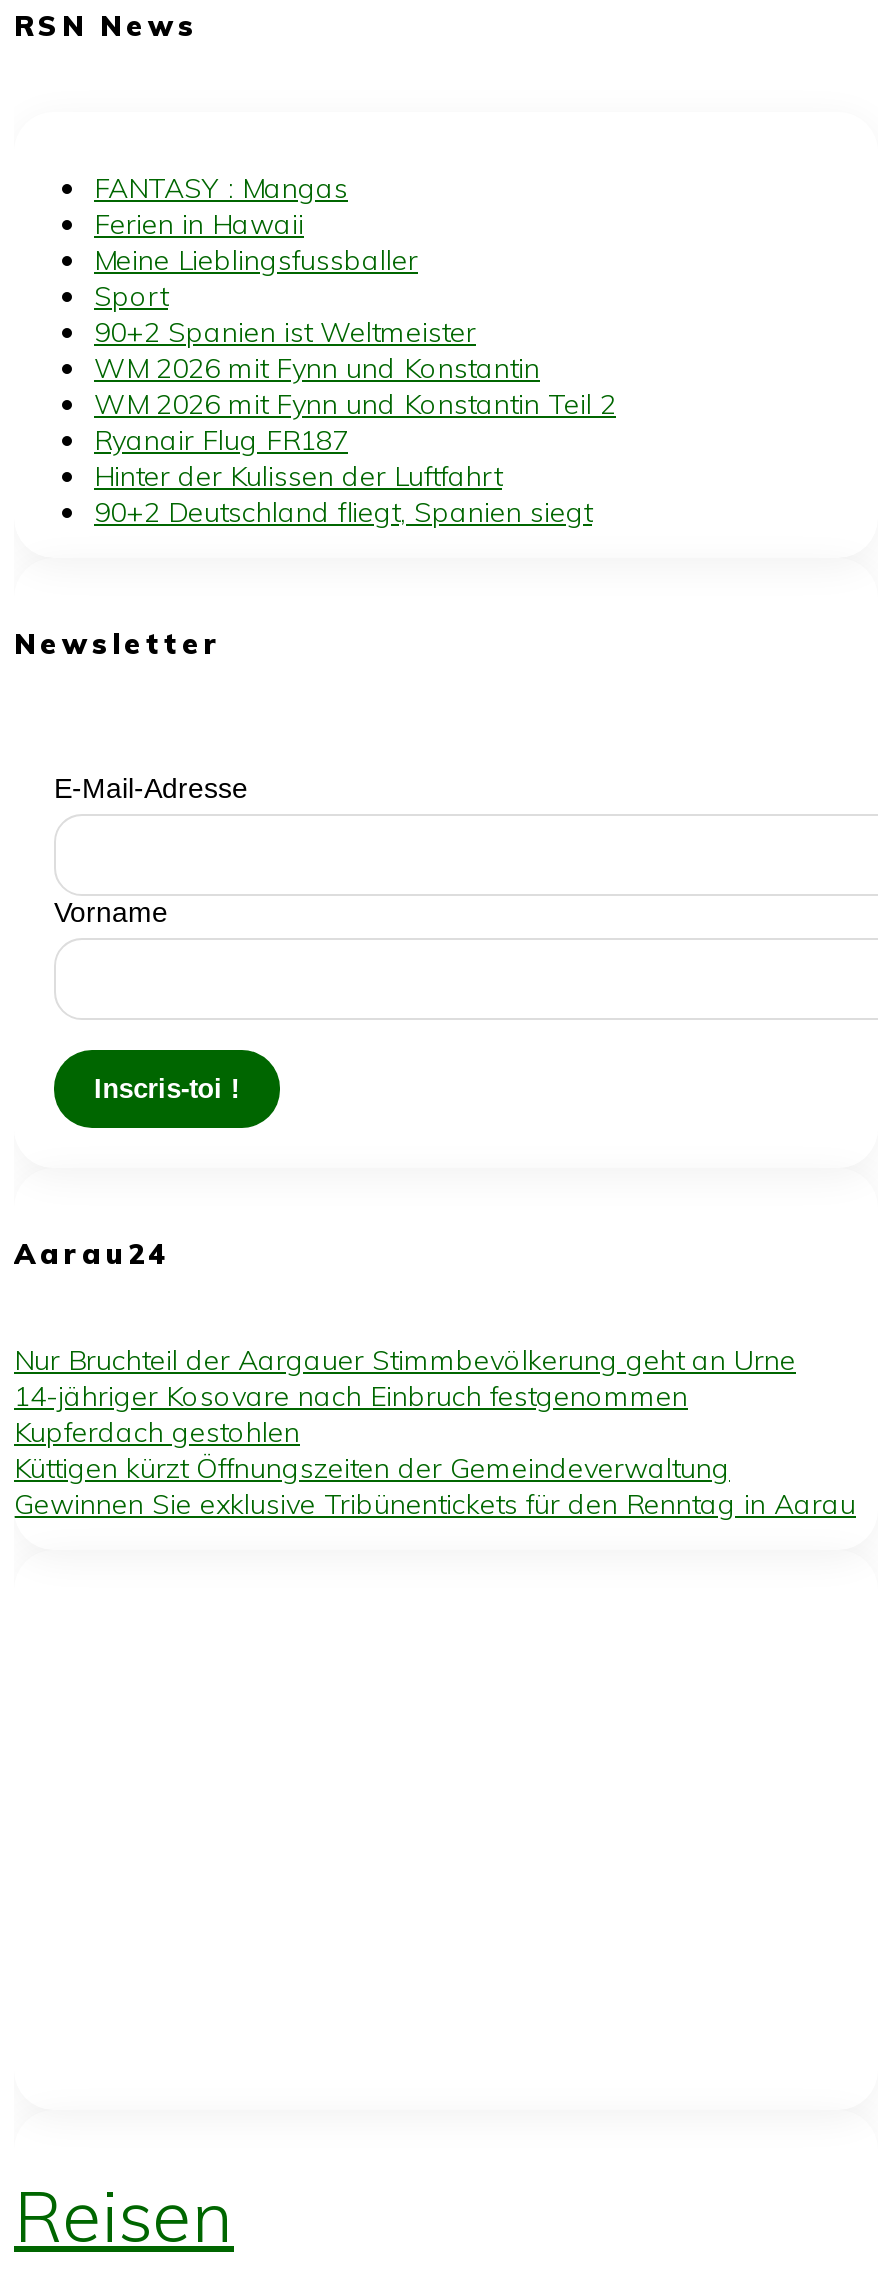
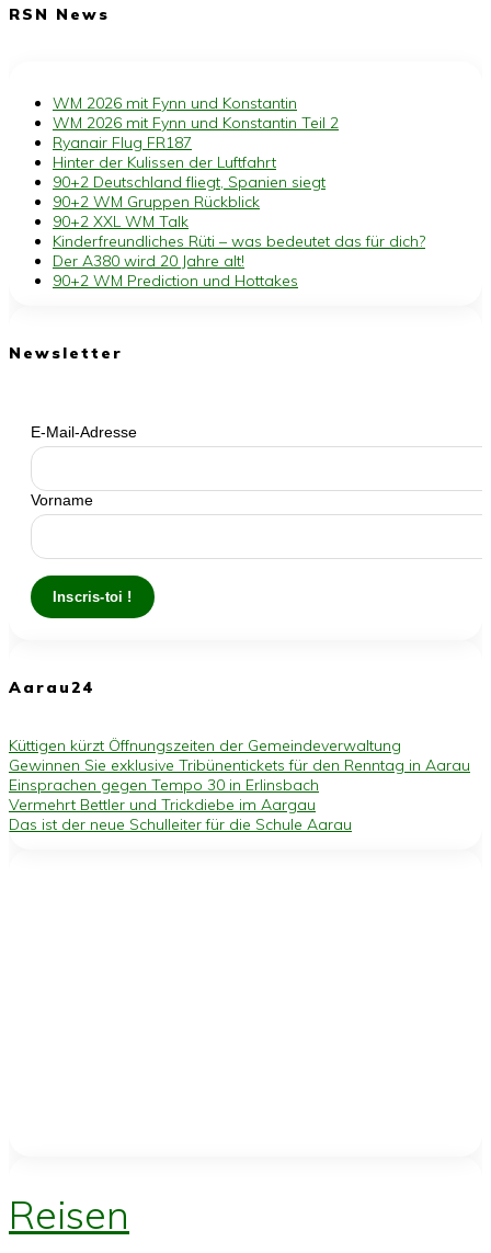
- FANTASY : Mangas
- Ferien in Hawaii
- Meine Lieblingsfussballer
- Sport
- 90+2 Spanien ist Weltmeister

moved up: WM 2026 mit Fynn und Konstantin | WM 2026 mit Fynn und Konstantin Teil 2 | Ryanair Flug FR187 | Hinter der Kulissen der Luftfahrt | 90+2 Deutschland fliegt, Spanien siegt

+ 90+2 WM Gruppen Rückblick
+ 90+2 XXL WM Talk
+ Kinderfreundliches Rüti – was bedeutet das für dich?
+ Der A380 wird 20 Jahre alt!
+ 90+2 WM Prediction und Hottakes

- Nur Bruchteil der Aargauer Stimmbevölkerung geht an Urne
- 14-jähriger Kosovare nach Einbruch festgenommen
- Kupferdach gestohlen

moved up: Küttigen kürzt Öffnungszeiten der Gemeindeverwaltung | Gewinnen Sie exklusive Tribünentickets für den Renntag in Aarau

+ Einsprachen gegen Tempo 30 in Erlinsbach
+ Vermehrt Bettler und Trickdiebe im Aargau
+ Das ist der neue Schulleiter für die Schule Aarau
